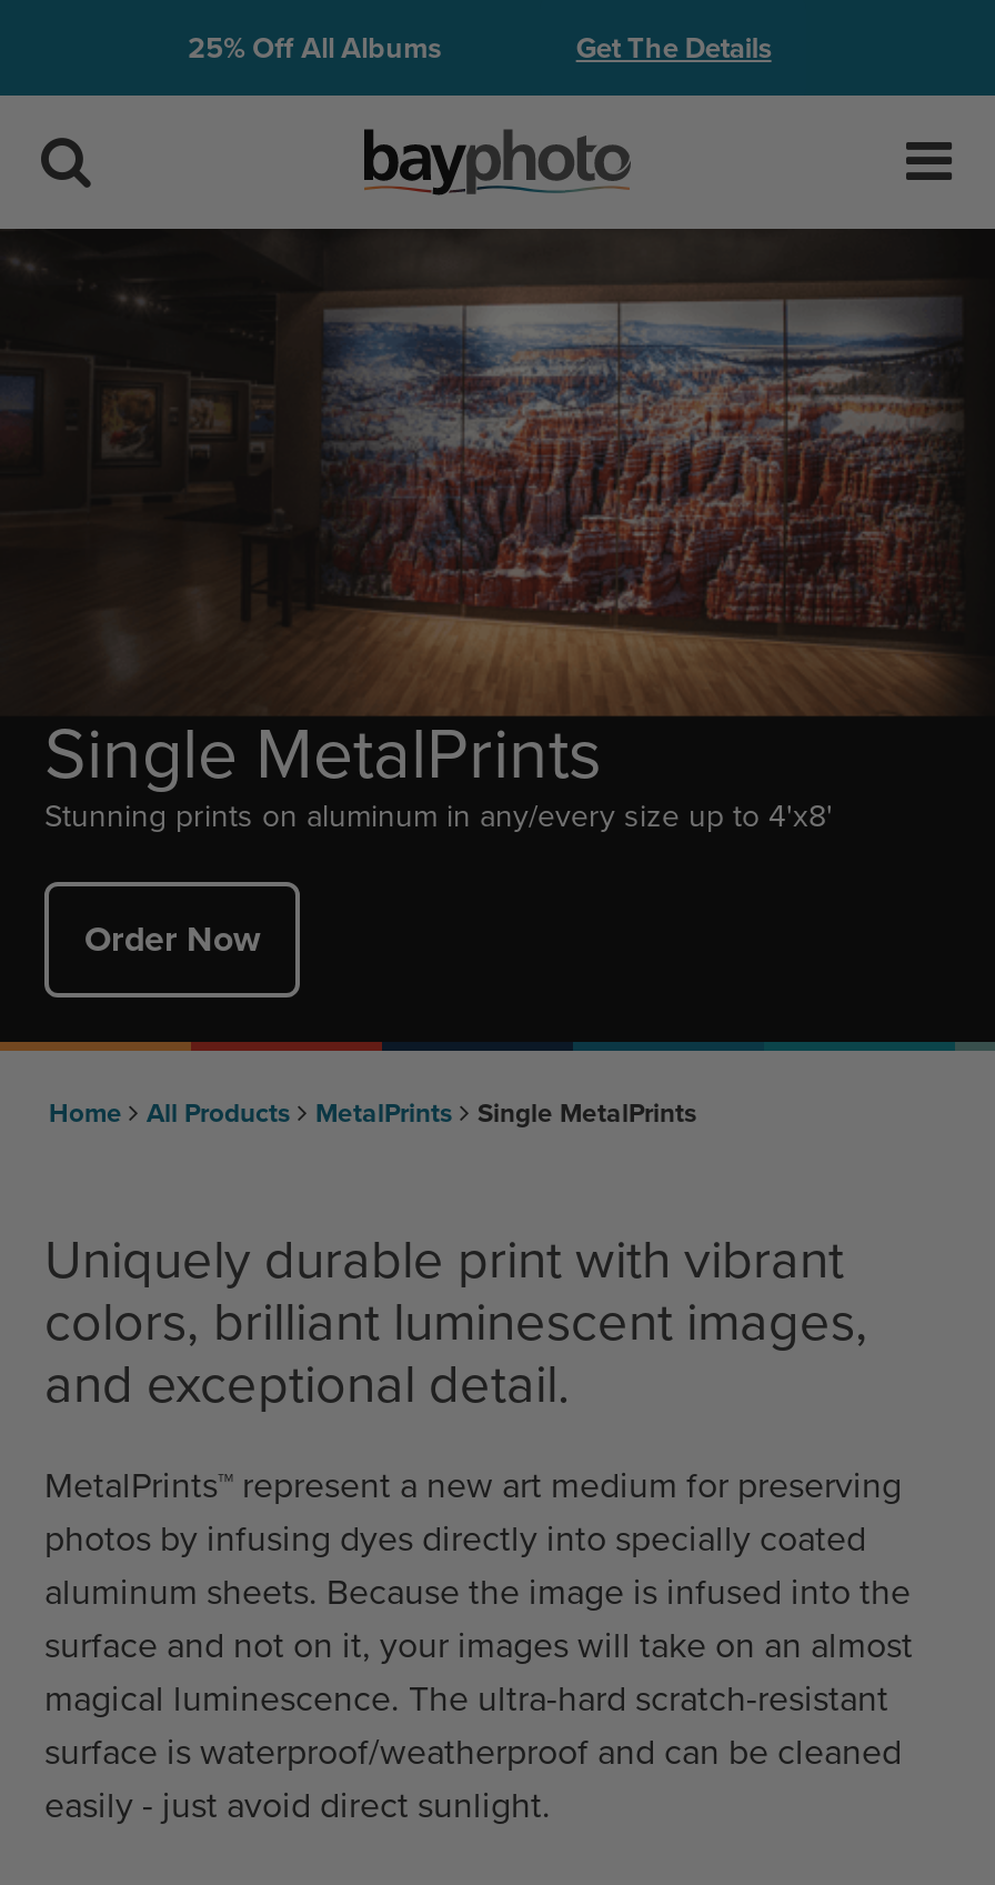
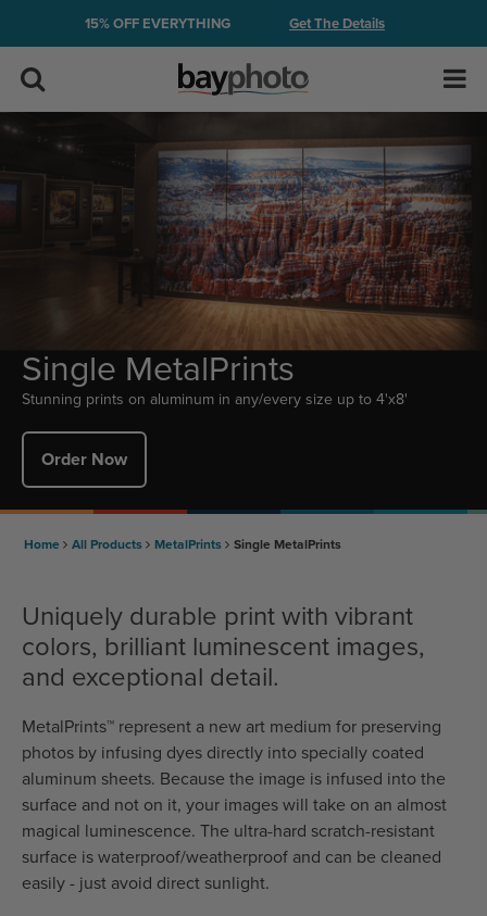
- 25% Off All Albums
+ 15% OFF EVERYTHING
